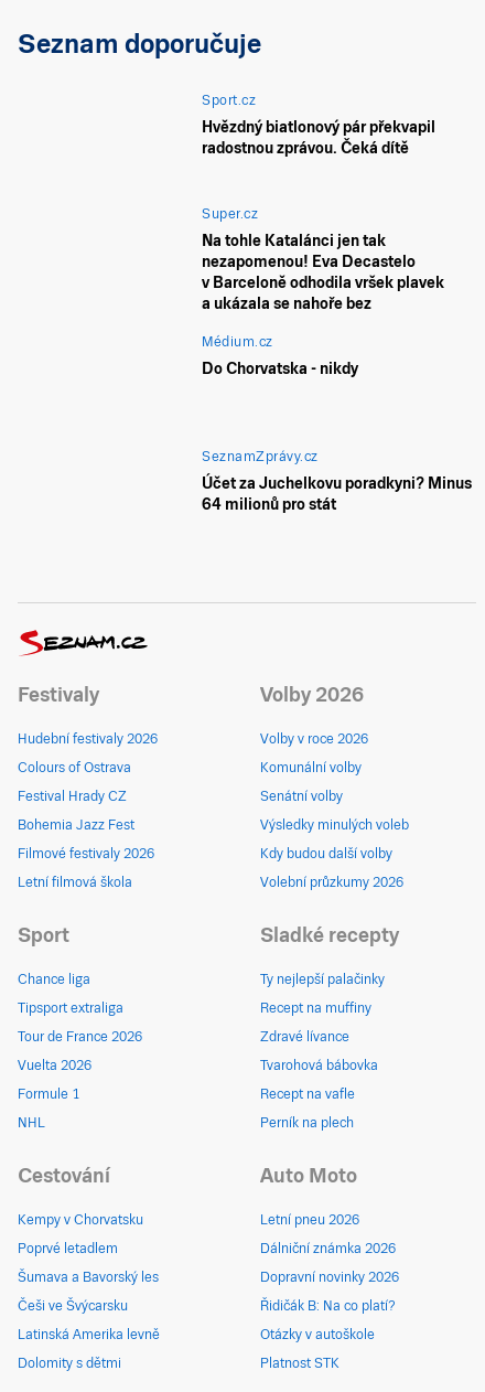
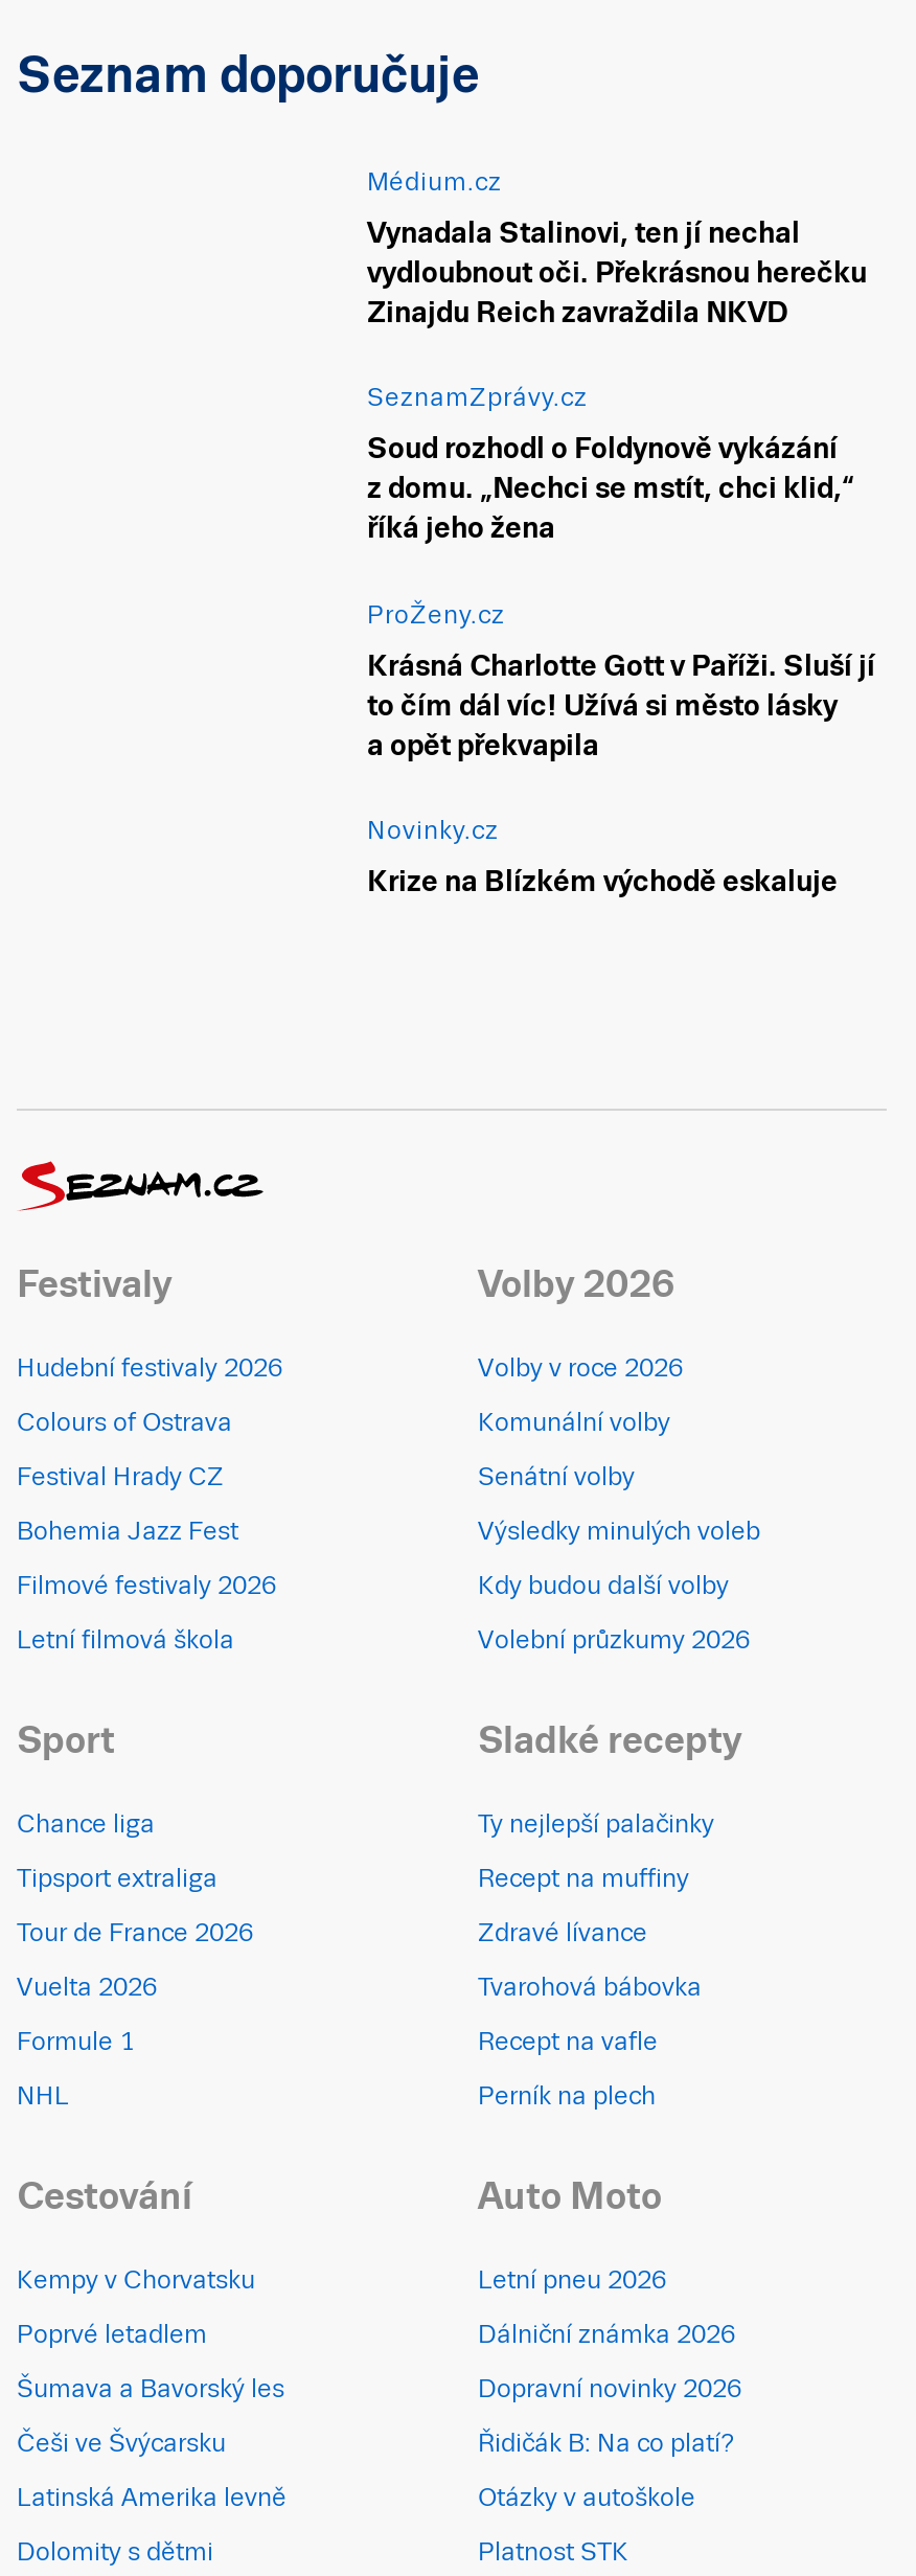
- Sport.cz
- Hvězdný biatlonový pár překvapil
- radostnou zprávou. Čeká dítě

- Super.cz
- Na tohle Katalánci jen tak
- nezapomenou! Eva Decastelo
- v Barceloně odhodila vršek plavek
- a ukázala se nahoře bez

moved up: Médium.cz

- Do Chorvatska - nikdy
+ Vynadala Stalinovi, ten jí nechal
+ vydloubnout oči. Překrásnou herečku
+ Zinajdu Reich zavraždila NKVD

moved up: SeznamZprávy.cz

- Účet za Juchelkovu poradkyni? Minus
- 64 milionů pro stát
+ Soud rozhodl o Foldynově vykázání
+ z domu. „Nechci se mstít, chci klid,“
+ říká jeho žena
+ ProŽeny.cz
+ Krásná Charlotte Gott v Paříži. Sluší jí
+ to čím dál víc! Užívá si město lásky
+ a opět překvapila
+ Novinky.cz
+ Krize na Blízkém východě eskaluje
